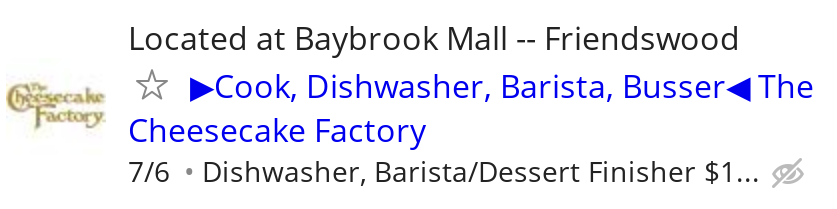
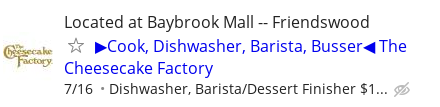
- 7/6 Dishwasher, Barista/Dessert Finisher $1...
+ 7/16 Dishwasher, Barista/Dessert Finisher $1...
